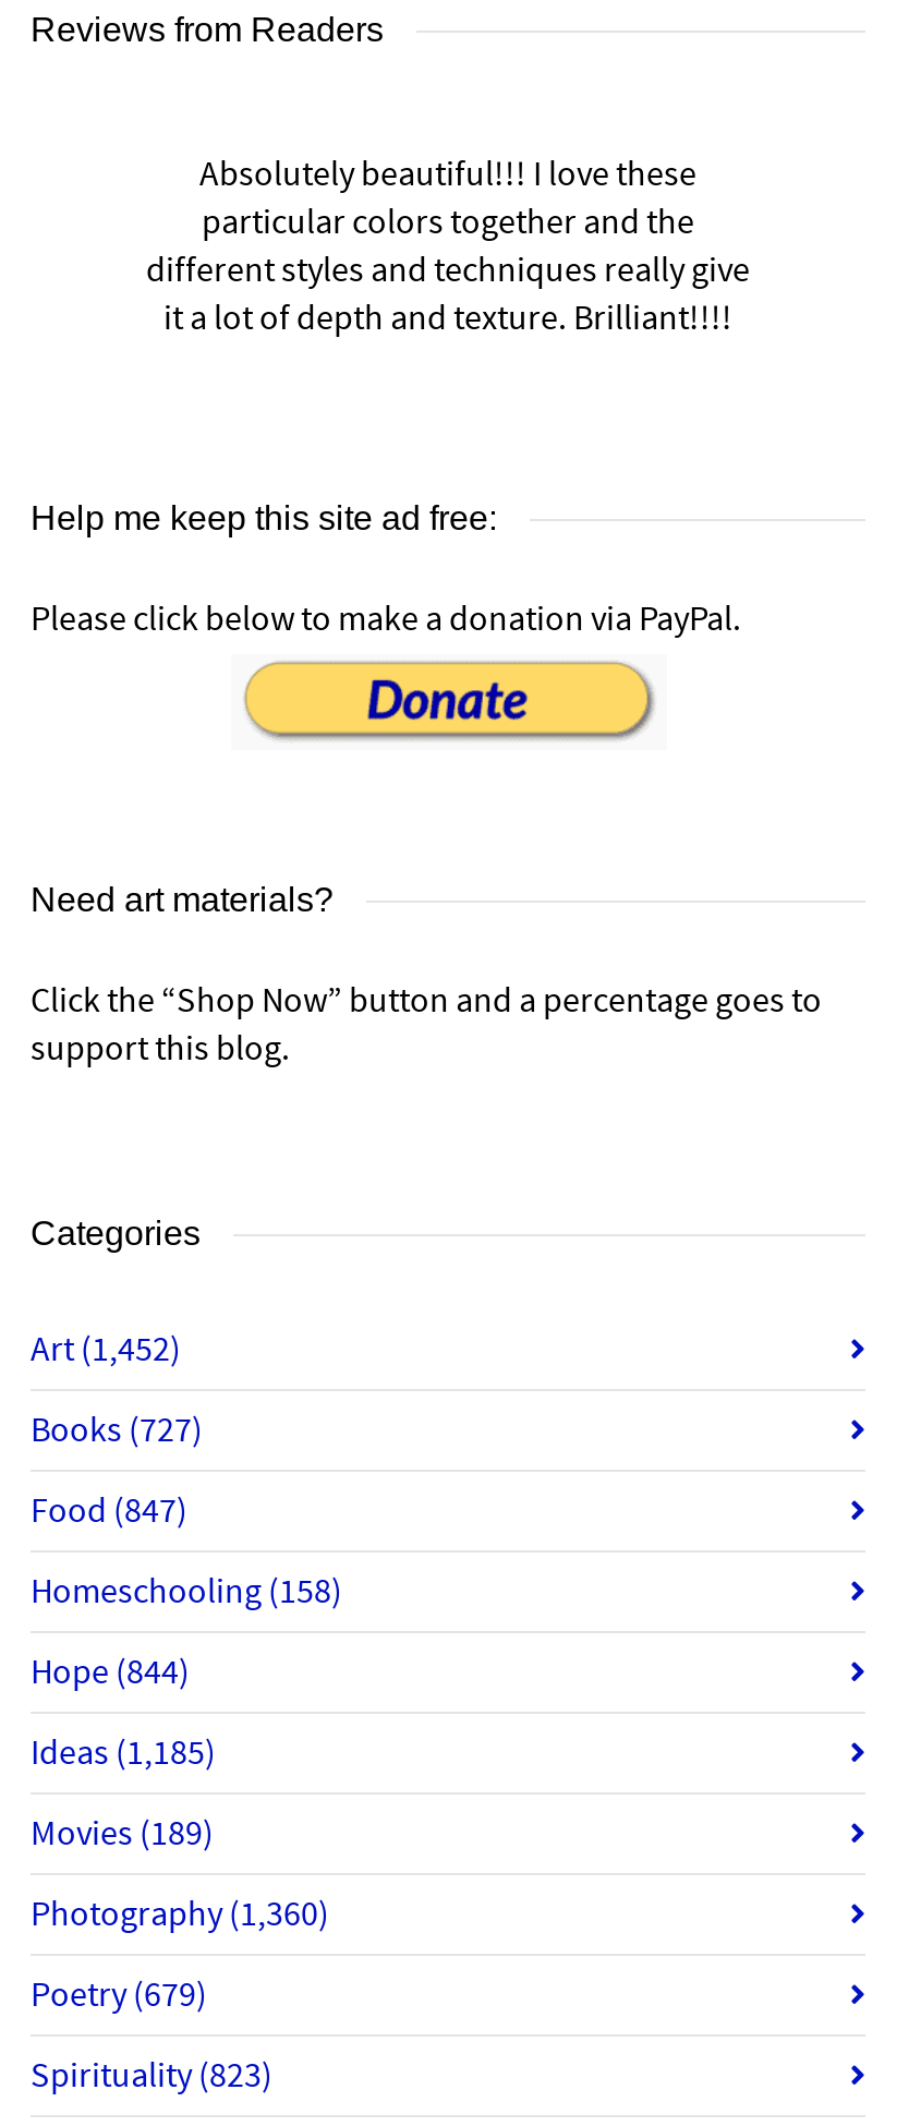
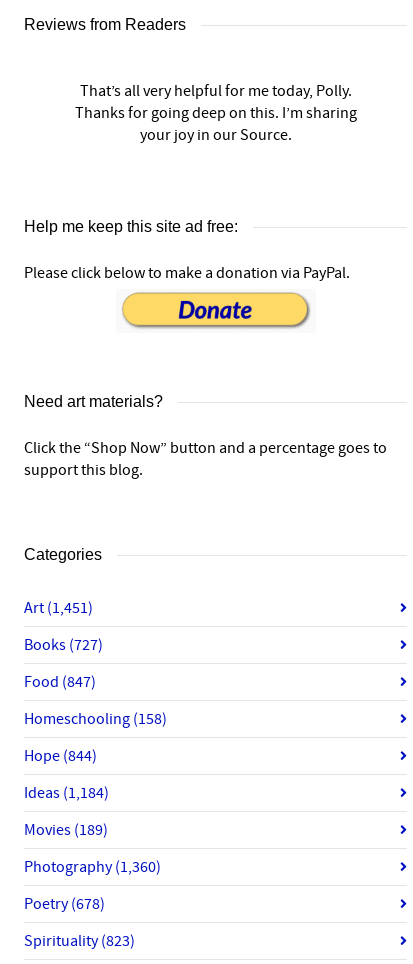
- Absolutely beautiful!!! I love these
- particular colors together and the
- different styles and techniques really give
- it a lot of depth and texture. Brilliant!!!!
+ That’s all very helpful for me today, Polly.
+ Thanks for going deep on this. I’m sharing
+ your joy in our Source.

- Art (1,452)
+ Art (1,451)

- Ideas (1,185)
+ Ideas (1,184)

- Poetry (679)
+ Poetry (678)
